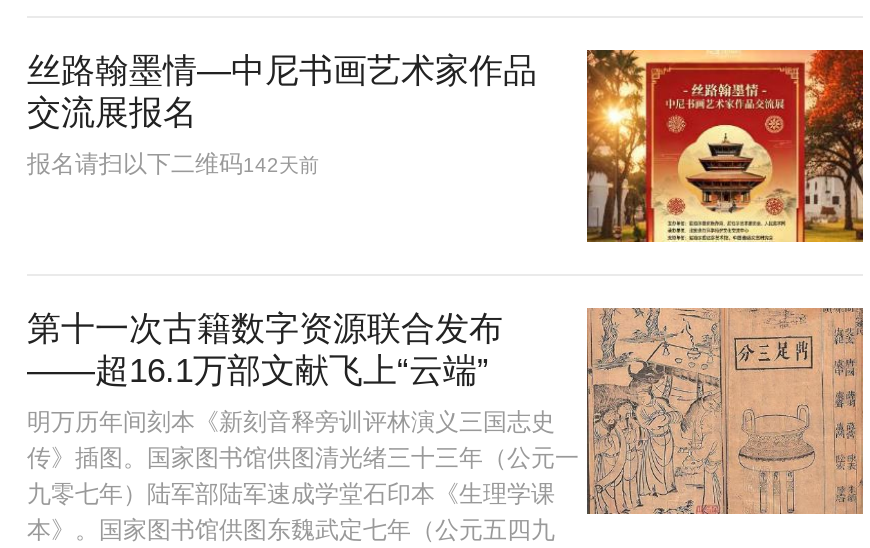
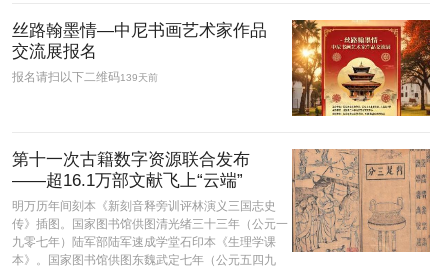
- 报名请扫以下二维码142天前
+ 报名请扫以下二维码139天前
